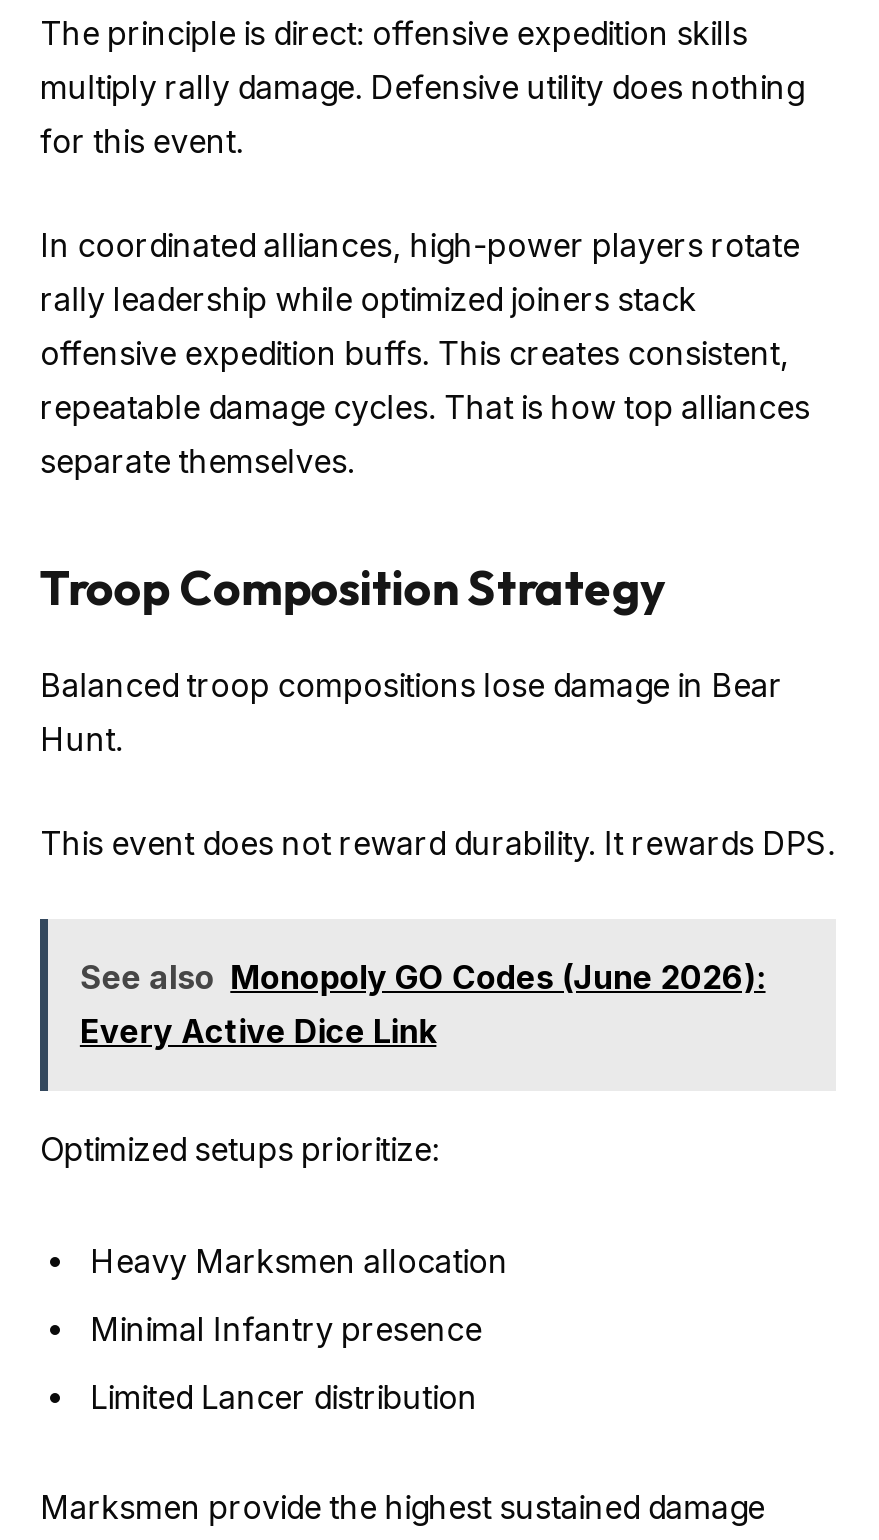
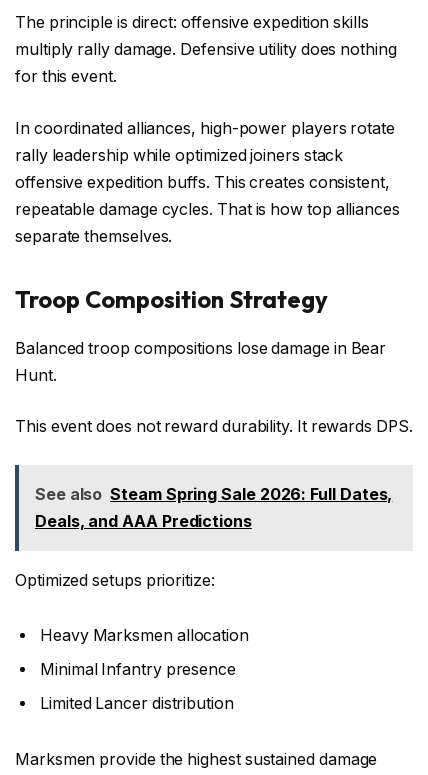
- See also Monopoly GO Codes (June 2026):
- Every Active Dice Link
+ See also Steam Spring Sale 2026: Full Dates,
+ Deals, and AAA Predictions
